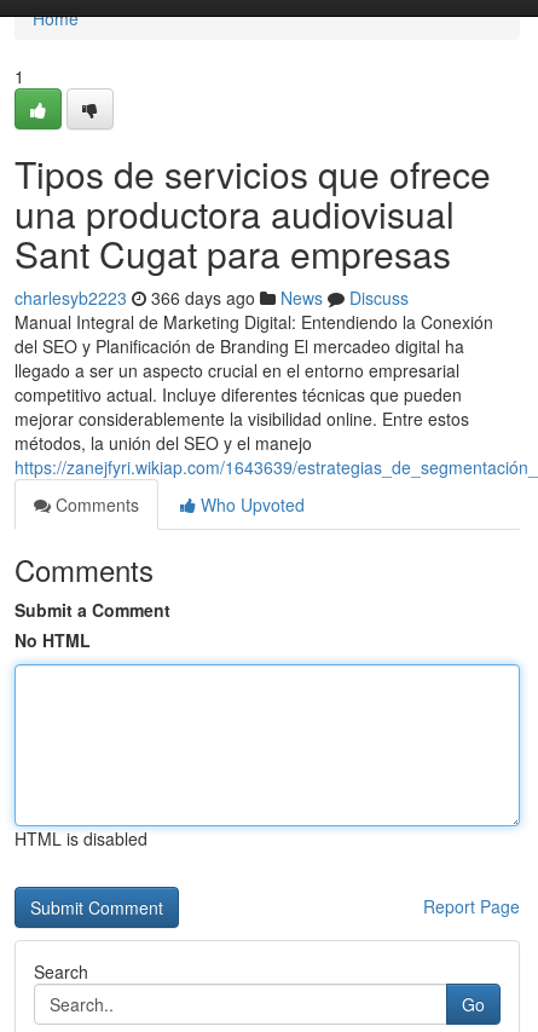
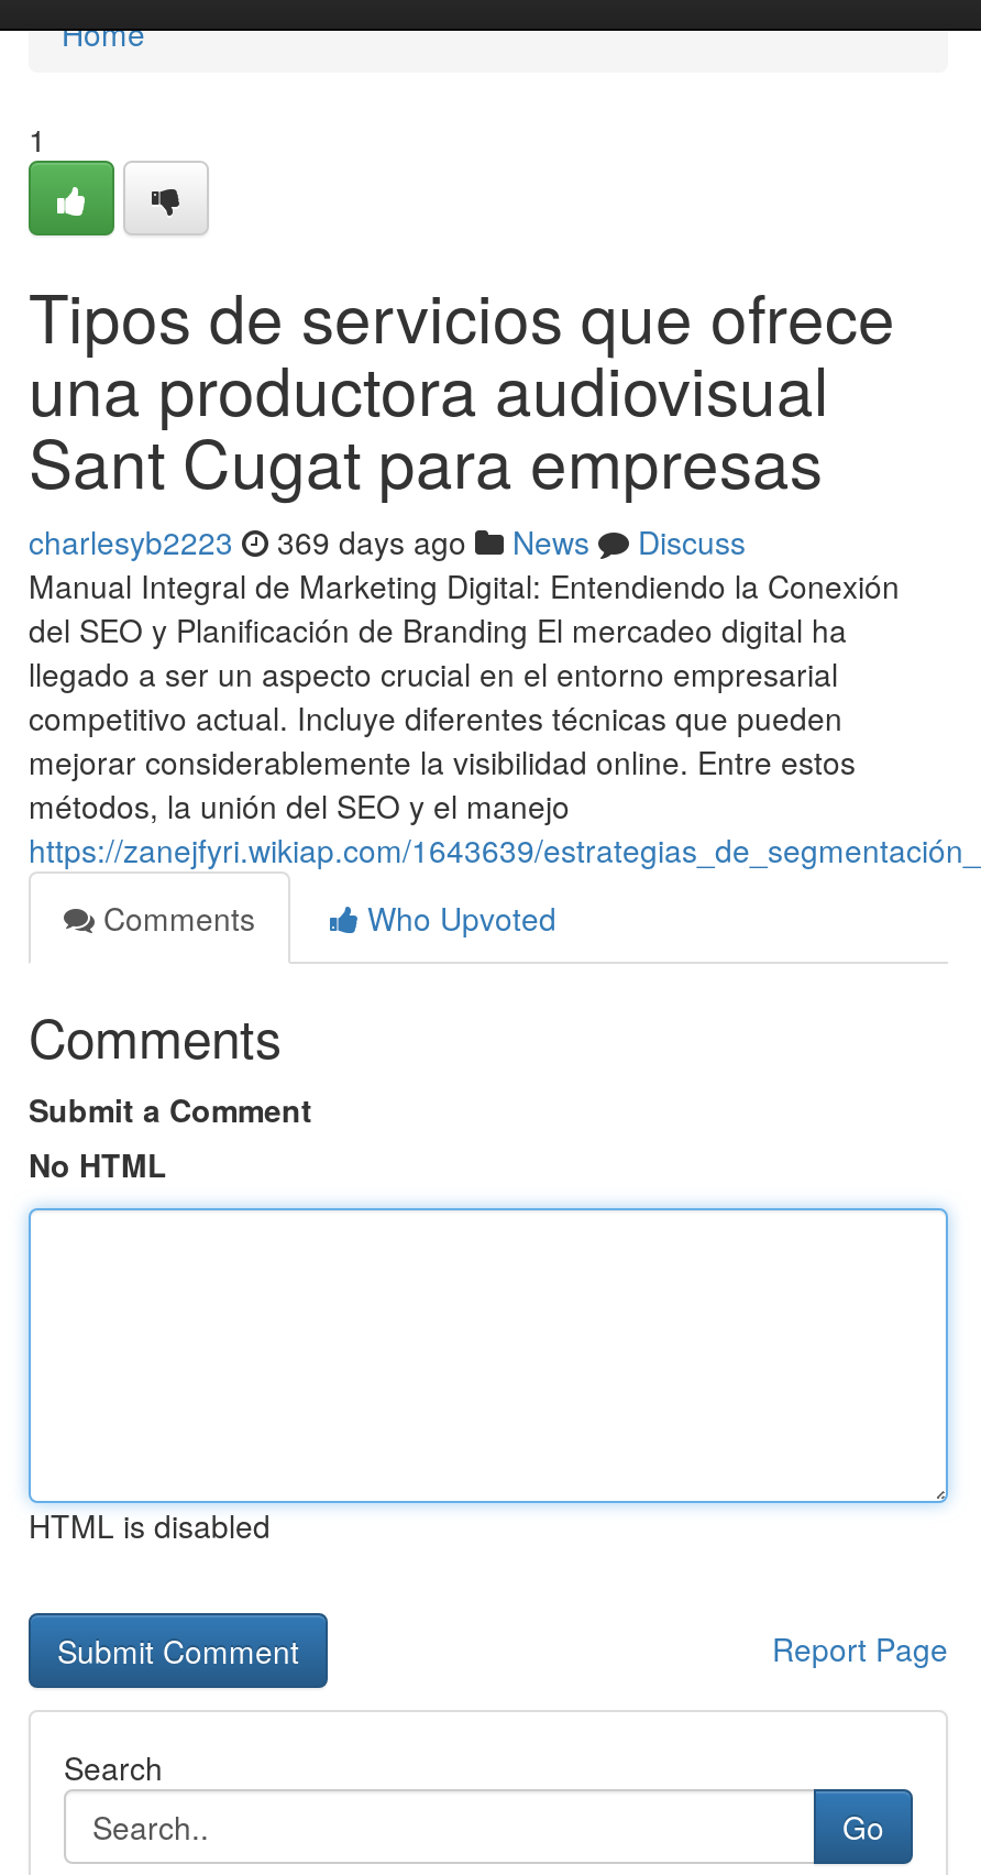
- charlesyb2223 366 days ago News Discuss
+ charlesyb2223 369 days ago News Discuss
